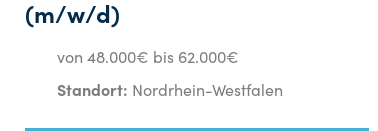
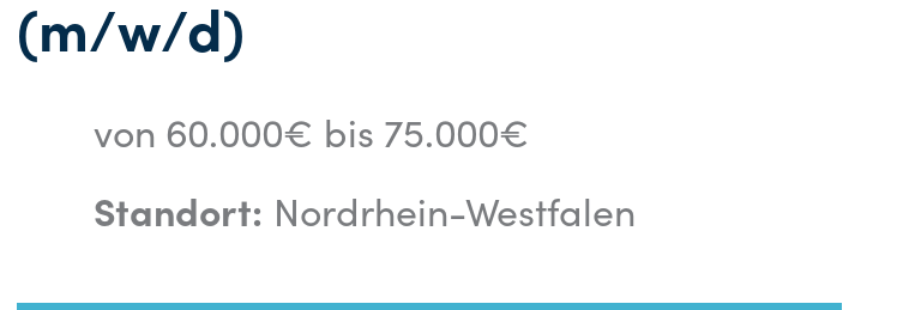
- von 48.000€ bis 62.000€
+ von 60.000€ bis 75.000€
